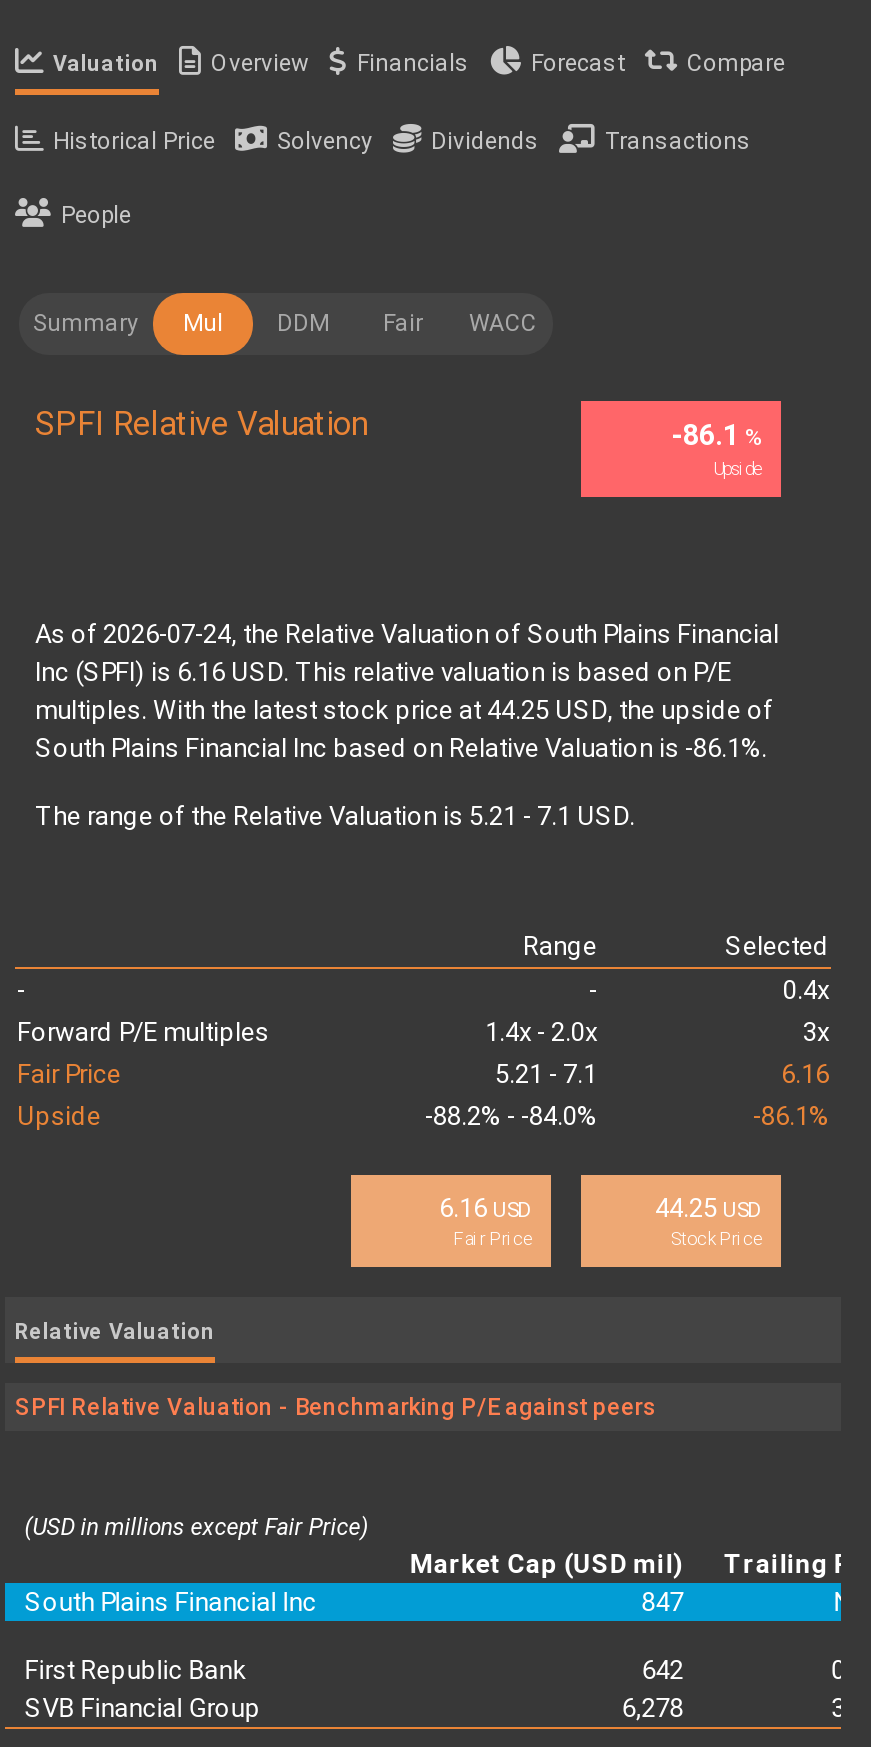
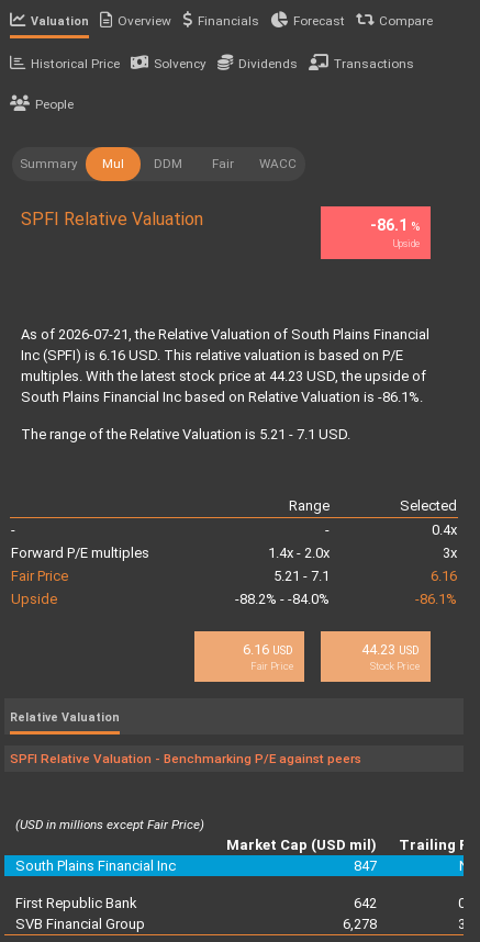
- As of 2026-07-24, the Relative Valuation of South Plains Financial
+ As of 2026-07-21, the Relative Valuation of South Plains Financial

- multiples. With the latest stock price at 44.25 USD, the upside of
+ multiples. With the latest stock price at 44.23 USD, the upside of

- 44.25 USD
+ 44.23 USD
